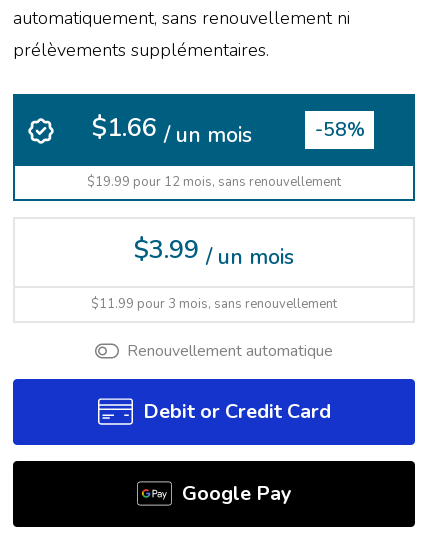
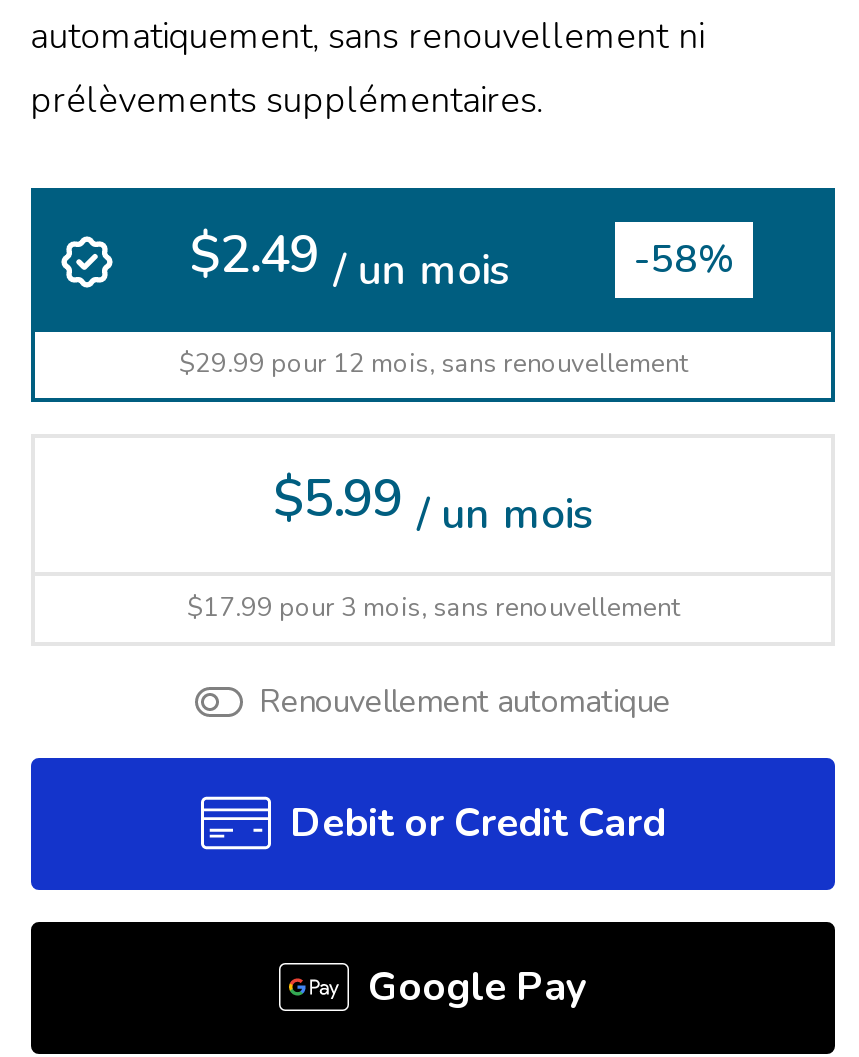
- $1.66 / un mois
+ $2.49 / un mois

- $19.99 pour 12 mois, sans renouvellement
+ $29.99 pour 12 mois, sans renouvellement

- $3.99 / un mois
+ $5.99 / un mois

- $11.99 pour 3 mois, sans renouvellement
+ $17.99 pour 3 mois, sans renouvellement
